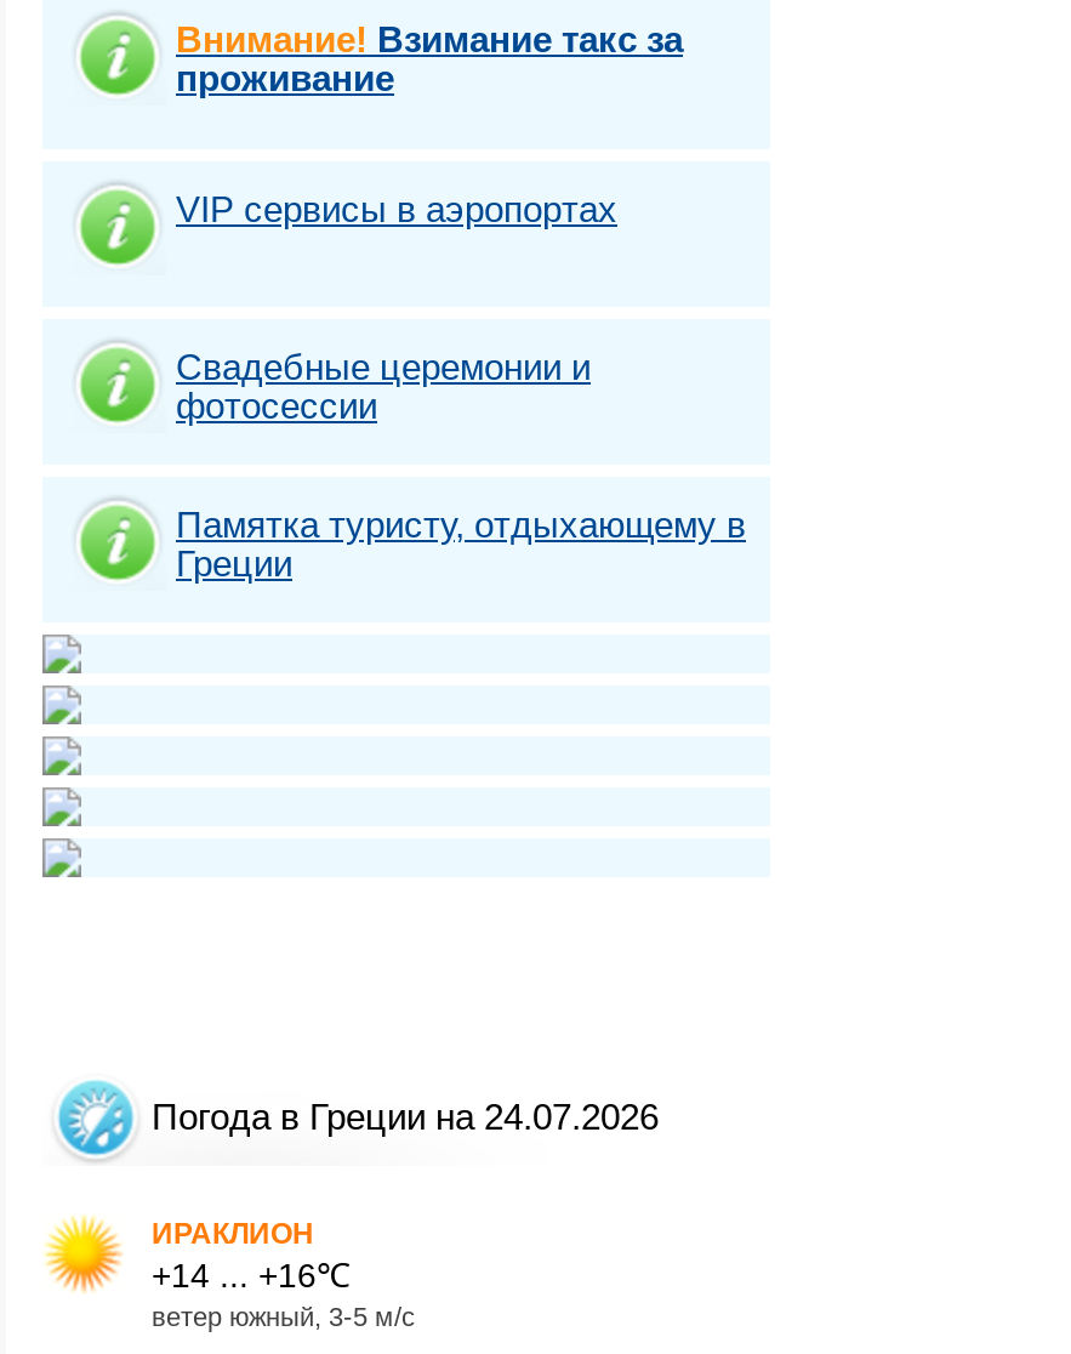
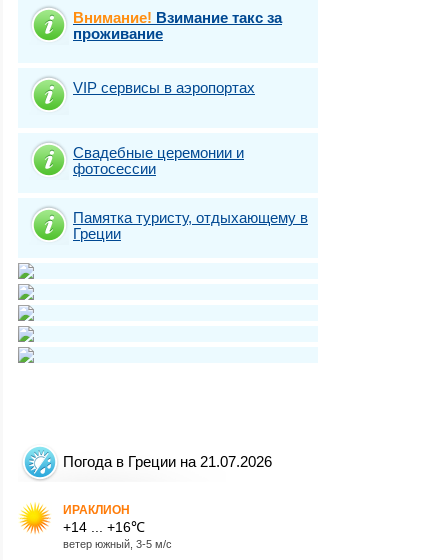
- Погода в Греции на 24.07.2026
+ Погода в Греции на 21.07.2026
